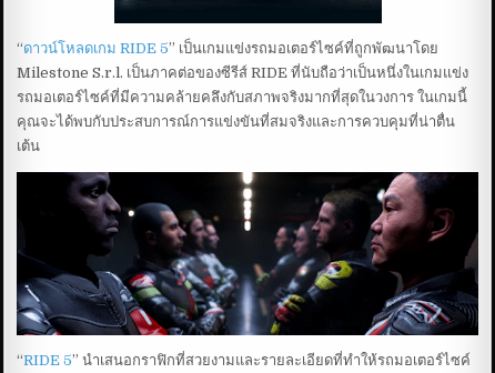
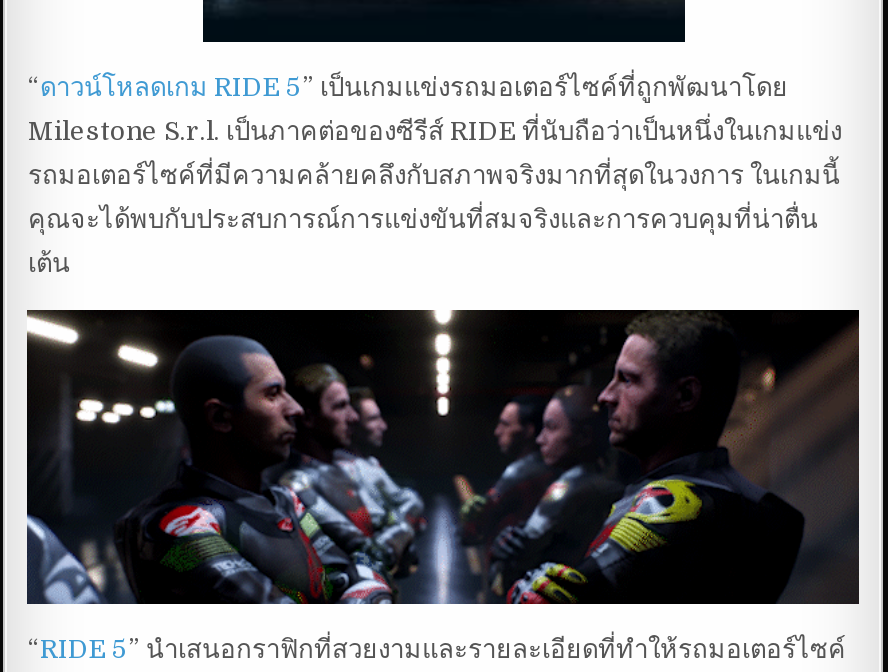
- [image]
+ [image]
